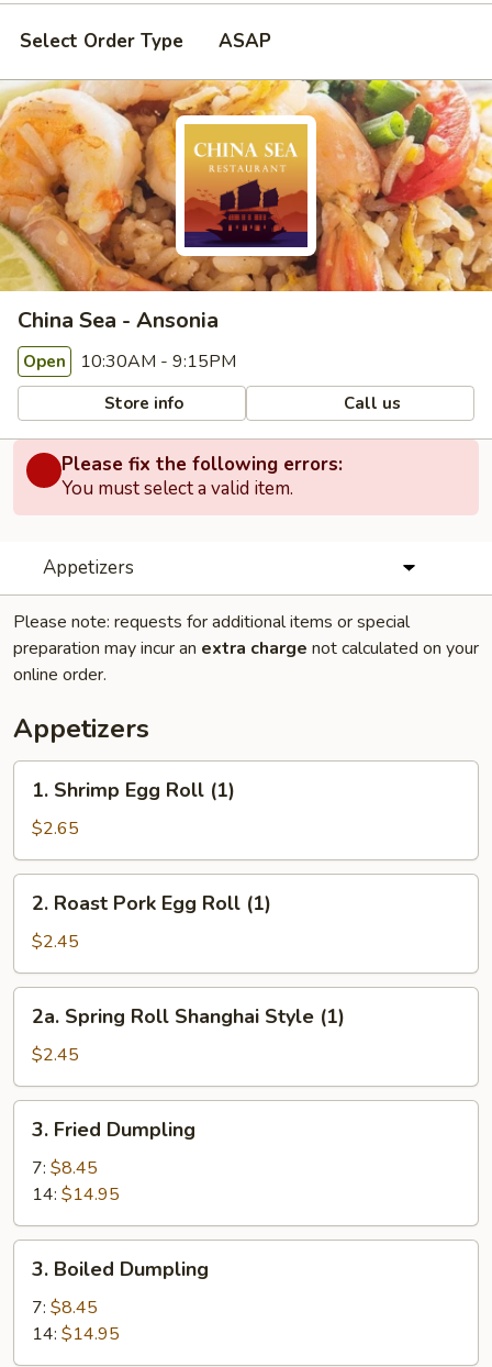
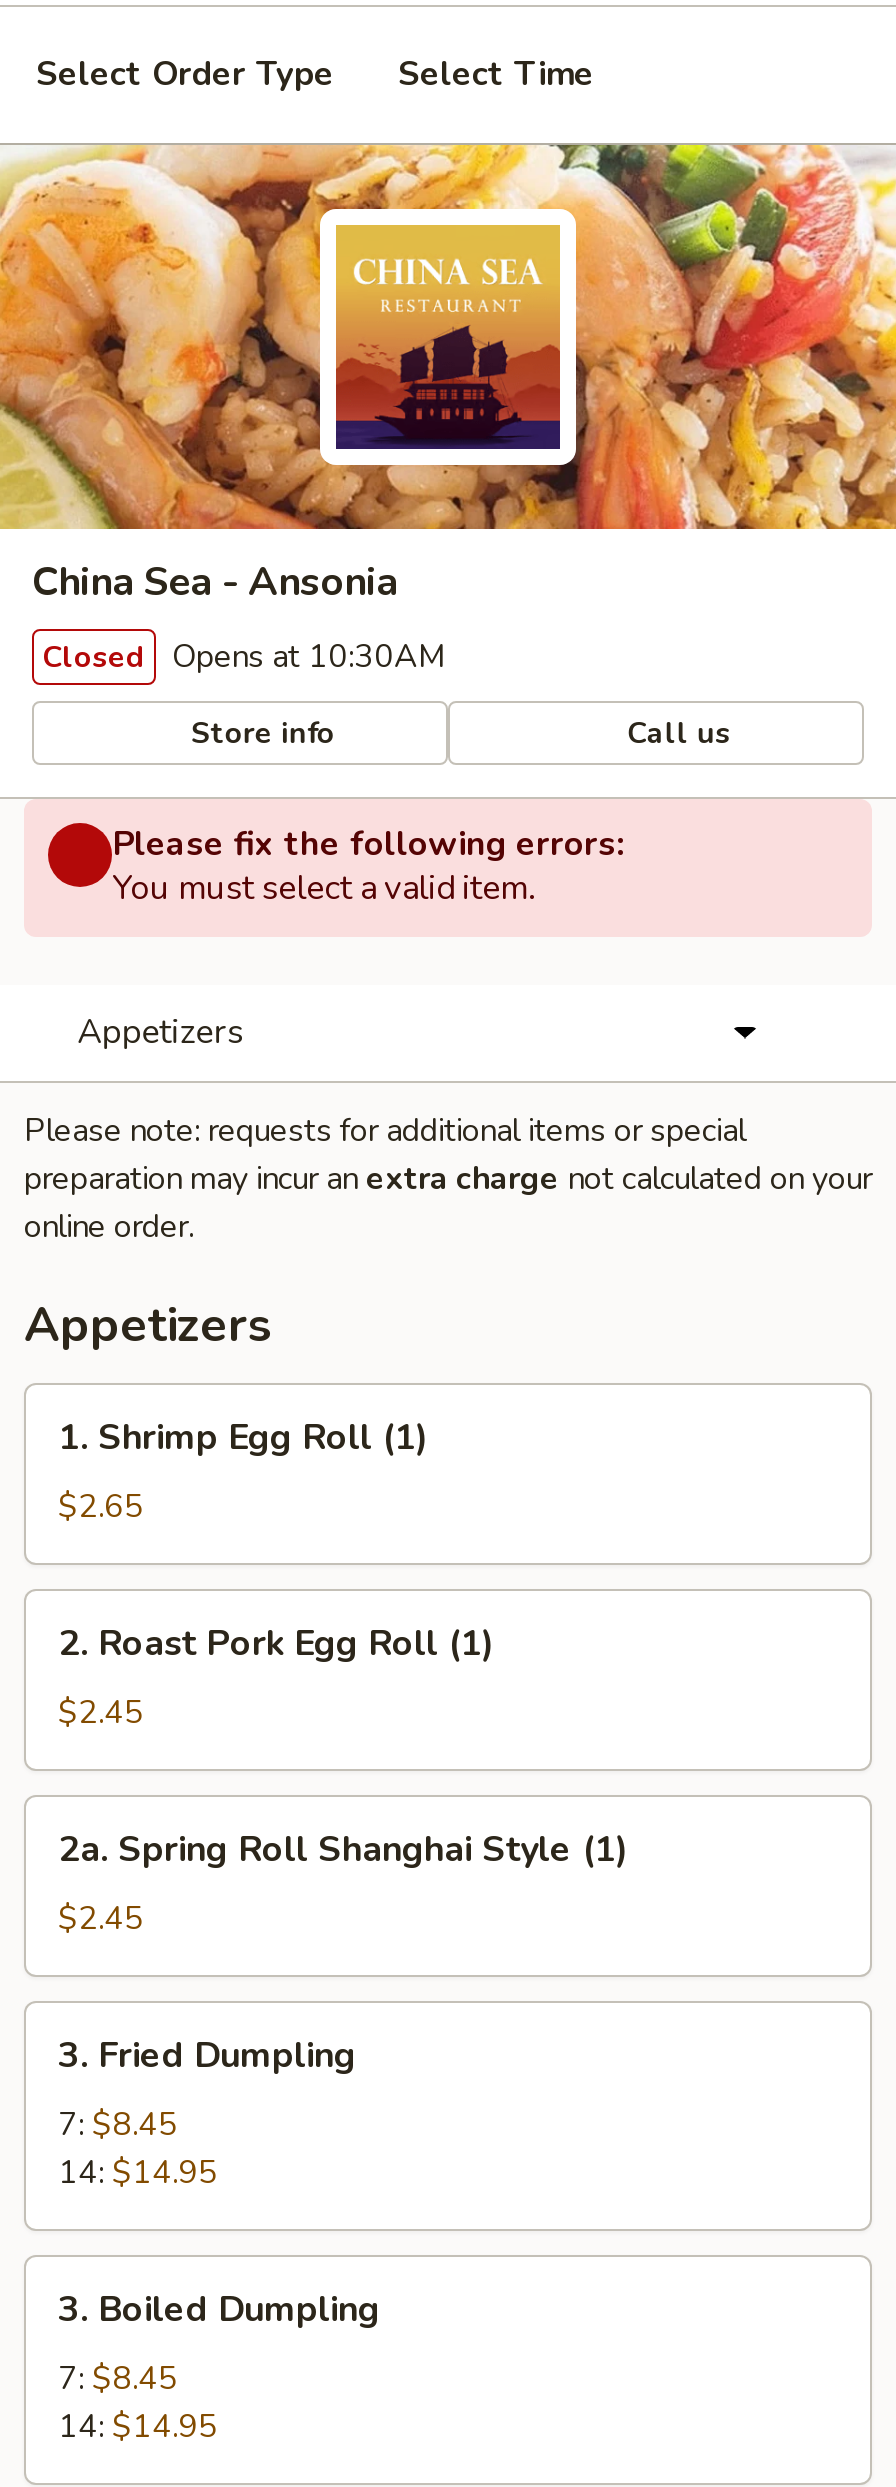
- ASAP
+ Select Time

- Open 10:30AM - 9:15PM
+ Closed Opens at 10:30AM
